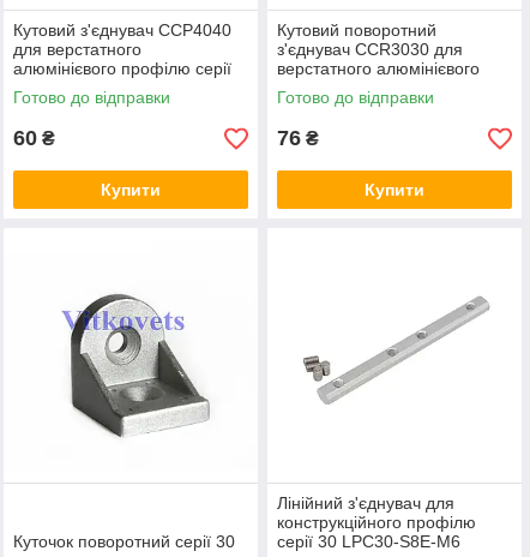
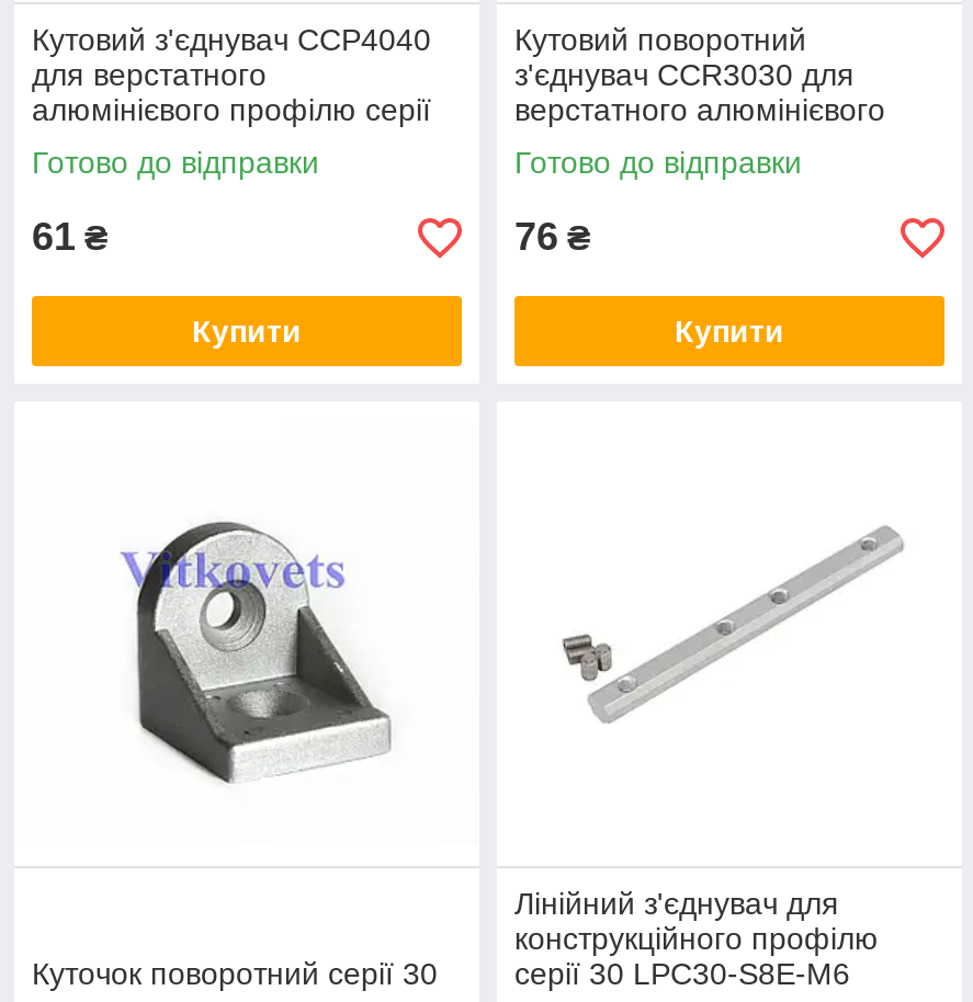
- 60 ₴
+ 61 ₴
